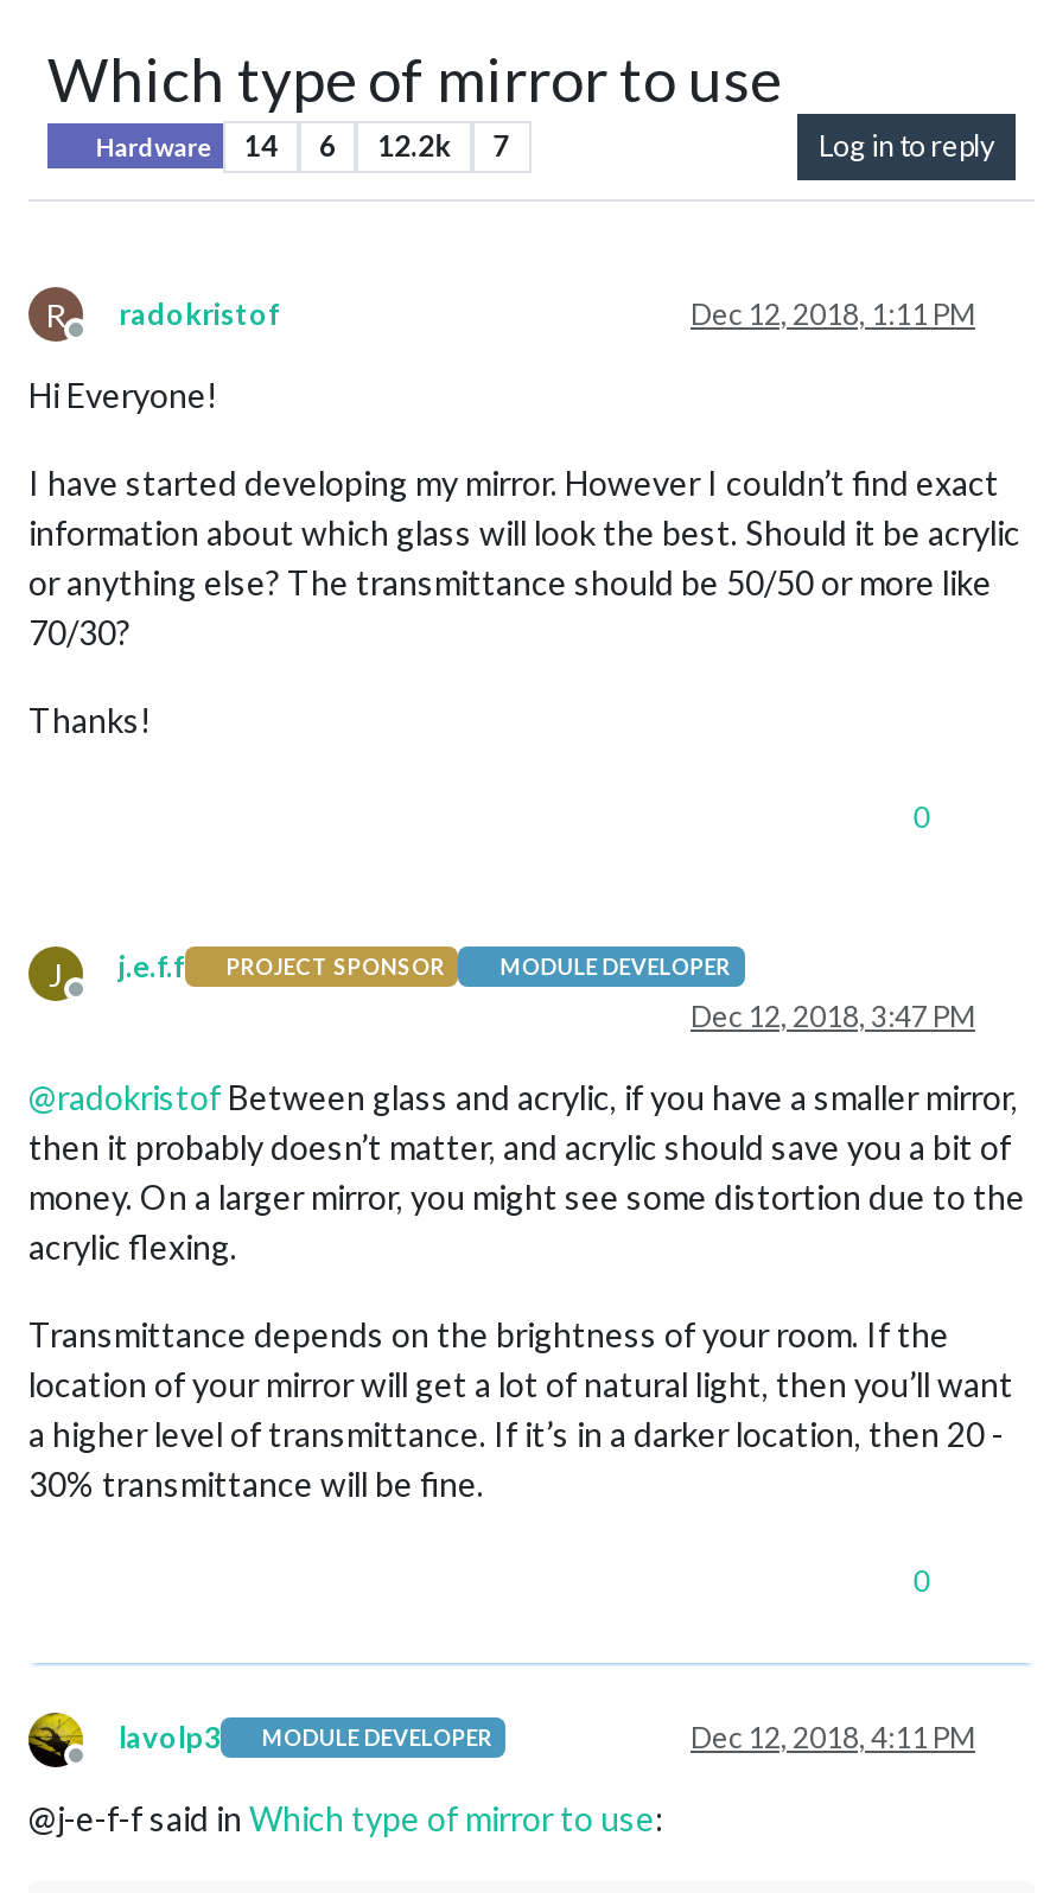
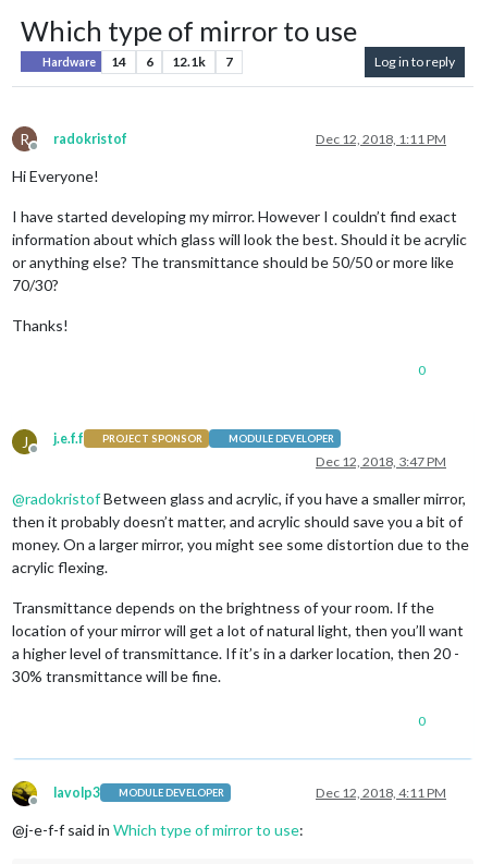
- Hardware 14 6 12.2k 7
+ Hardware 14 6 12.1k 7
